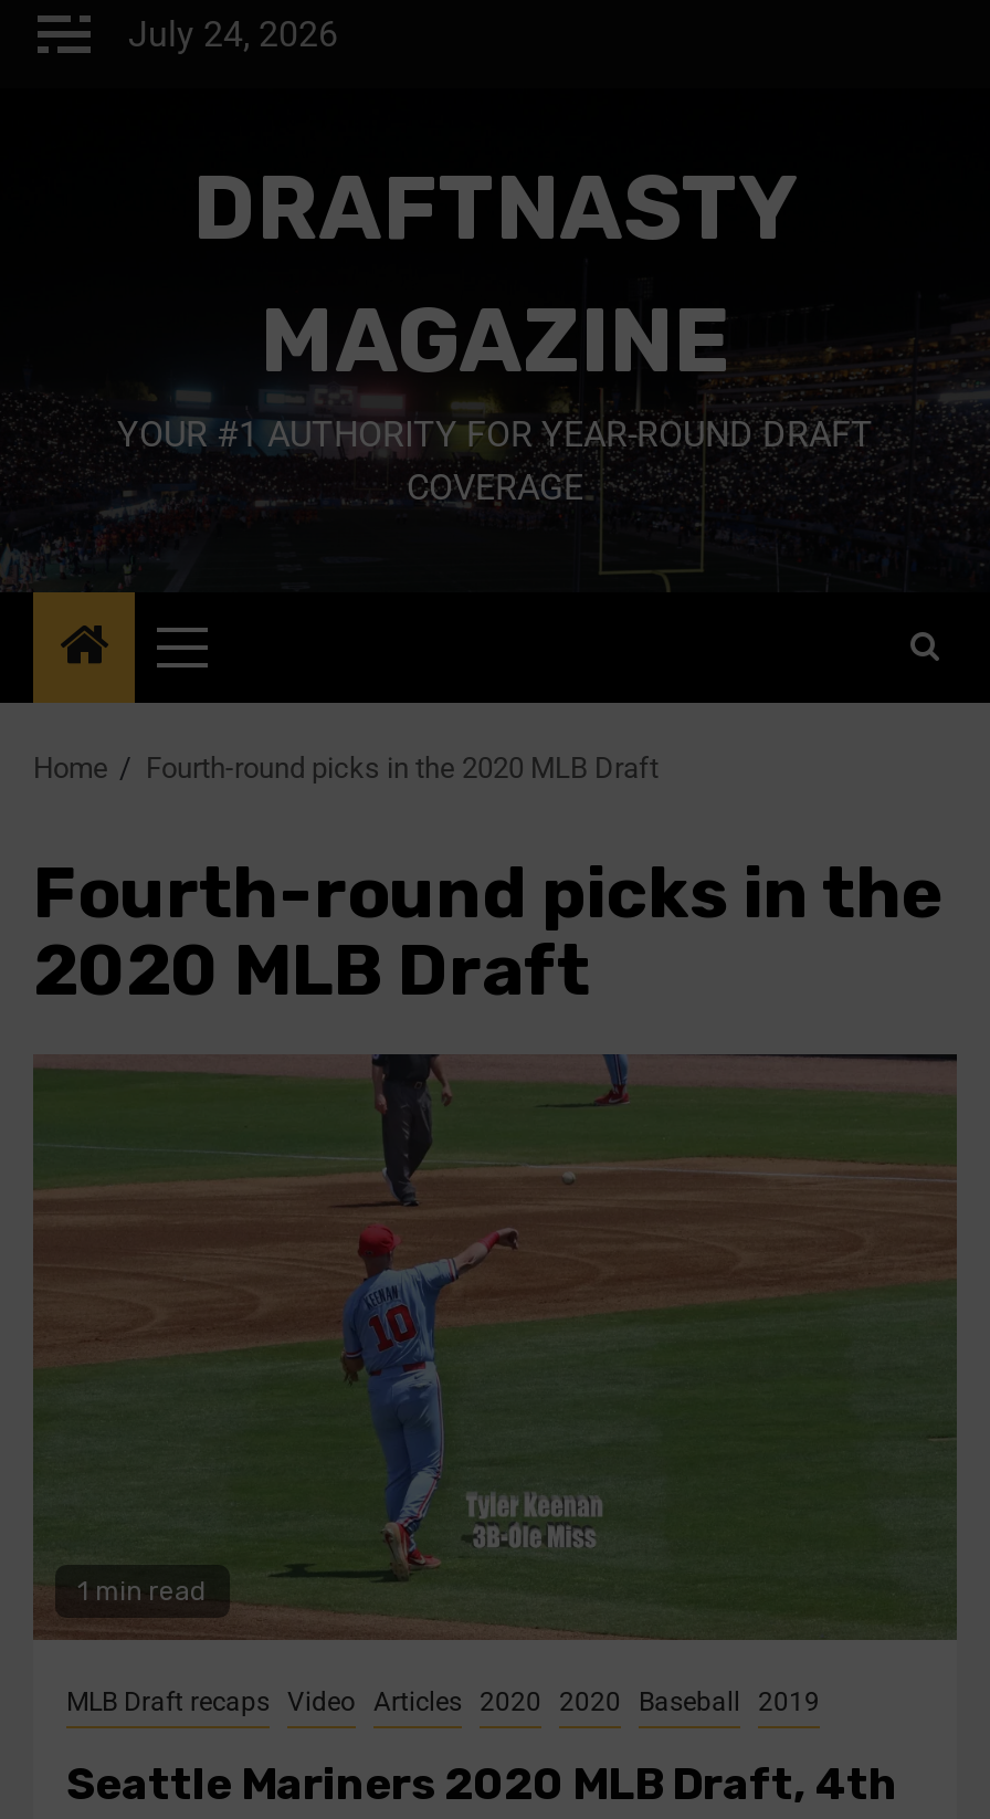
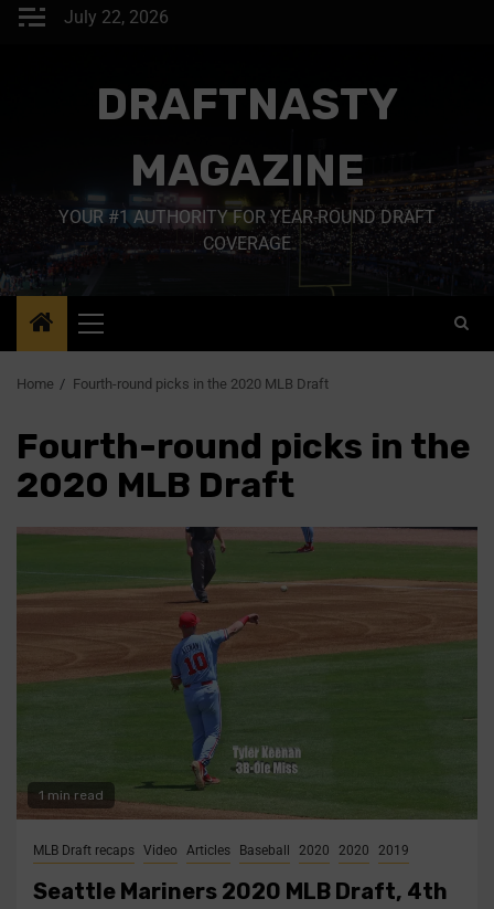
- July 24, 2026
+ July 22, 2026

- MLB Draft recaps Video Articles 2020 2020 Baseball 2019
+ MLB Draft recaps Video Articles Baseball 2020 2020 2019
